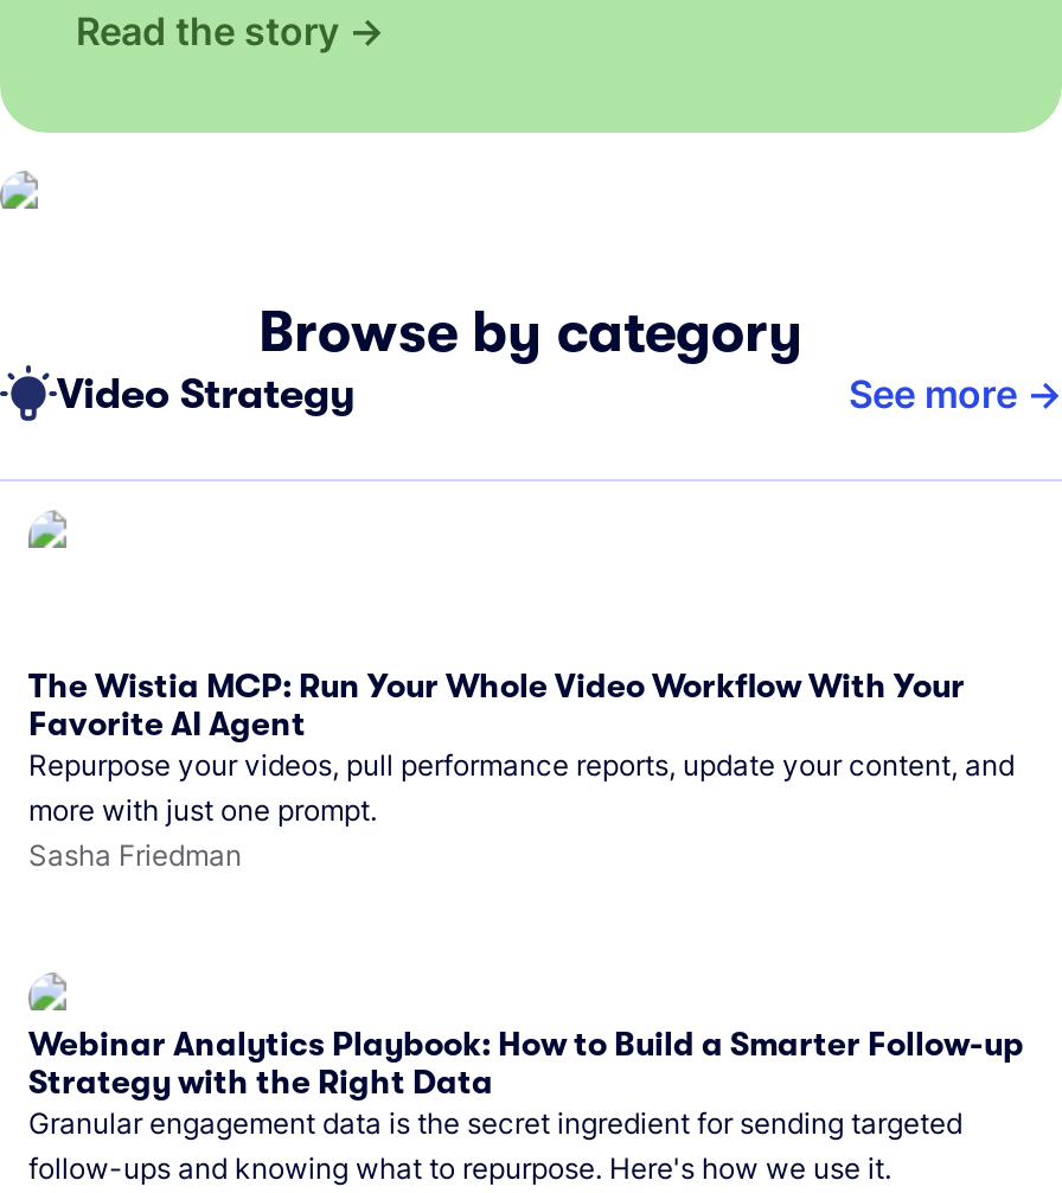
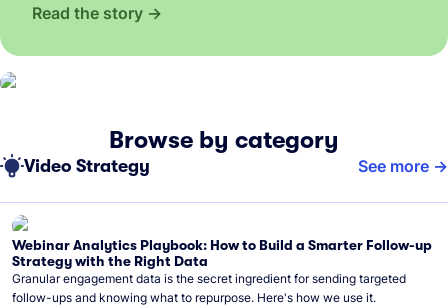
- The Wistia MCP: Run Your Whole Video Workflow With Your
- Favorite AI Agent
- Repurpose your videos, pull performance reports, update your content, and
- more with just one prompt.
- Sasha Friedman
